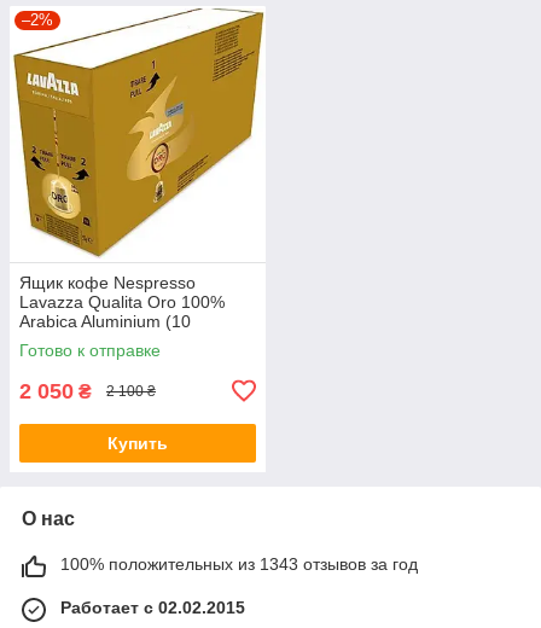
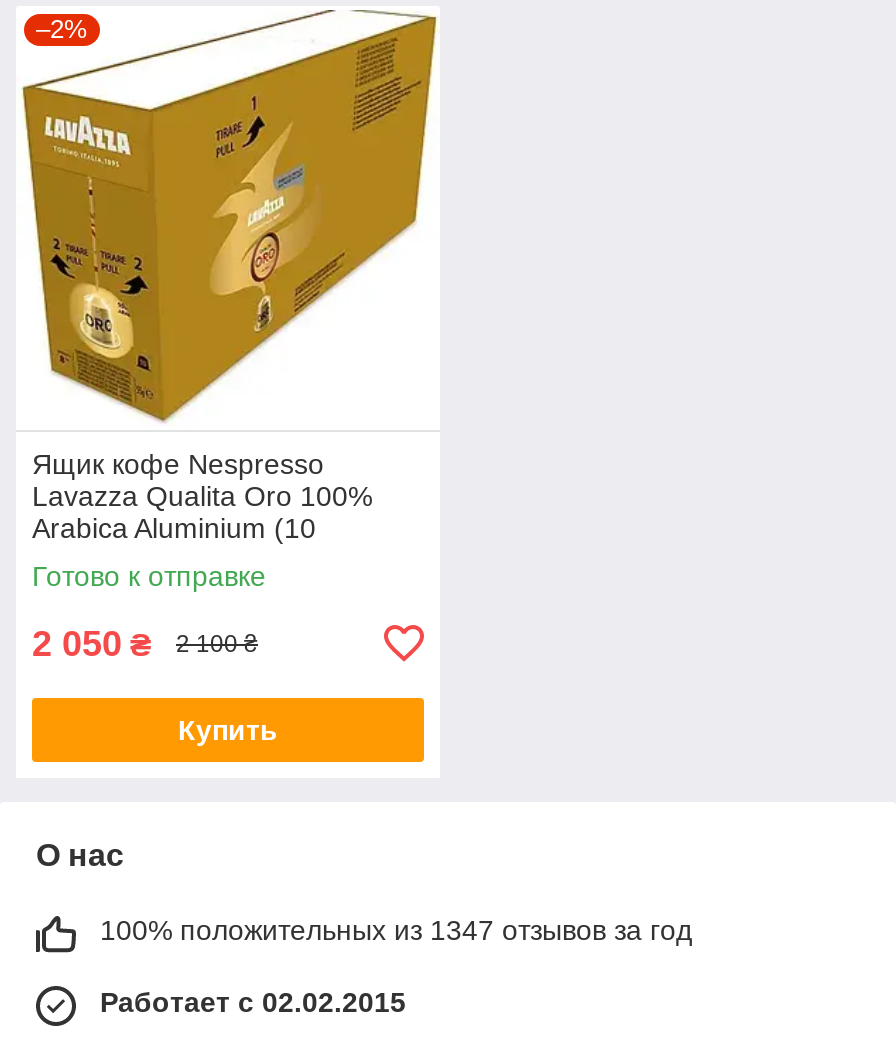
- 100% положительных из 1343 отзывов за год
+ 100% положительных из 1347 отзывов за год
